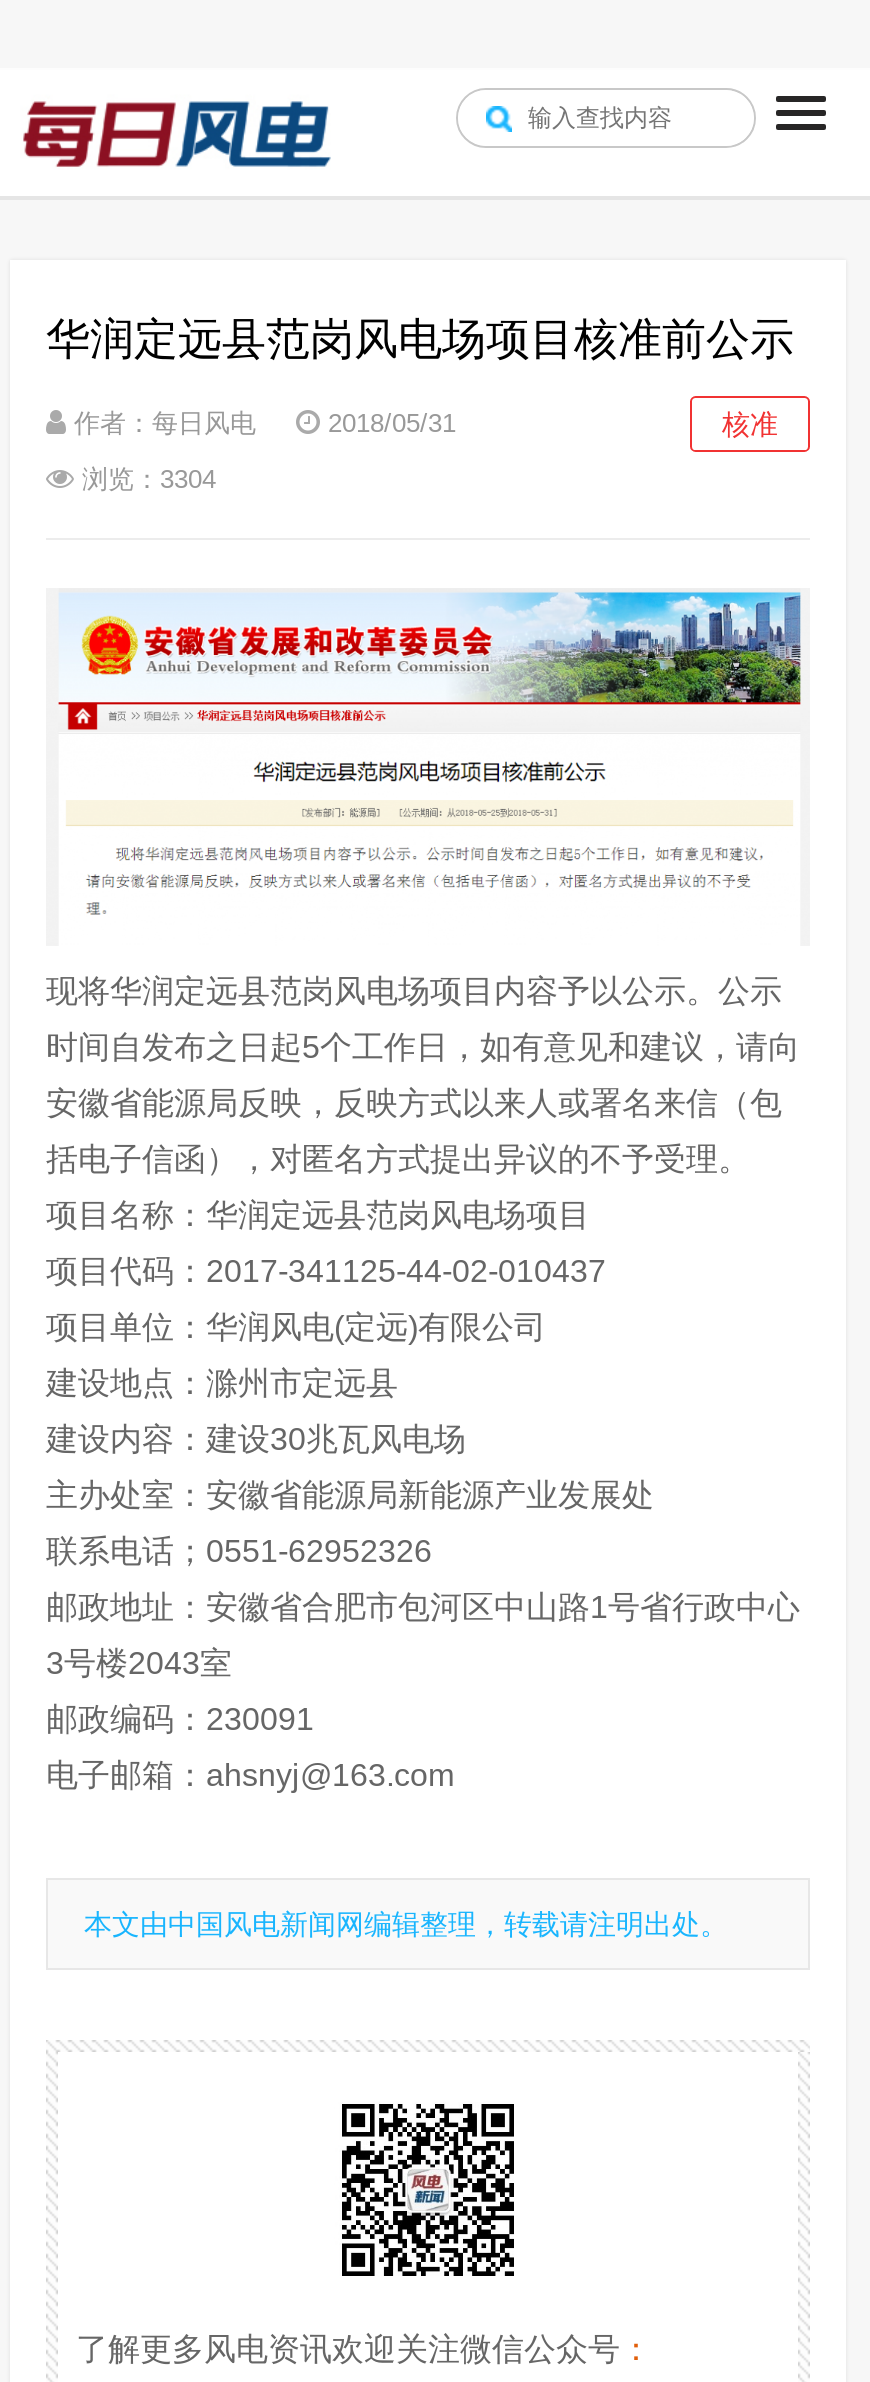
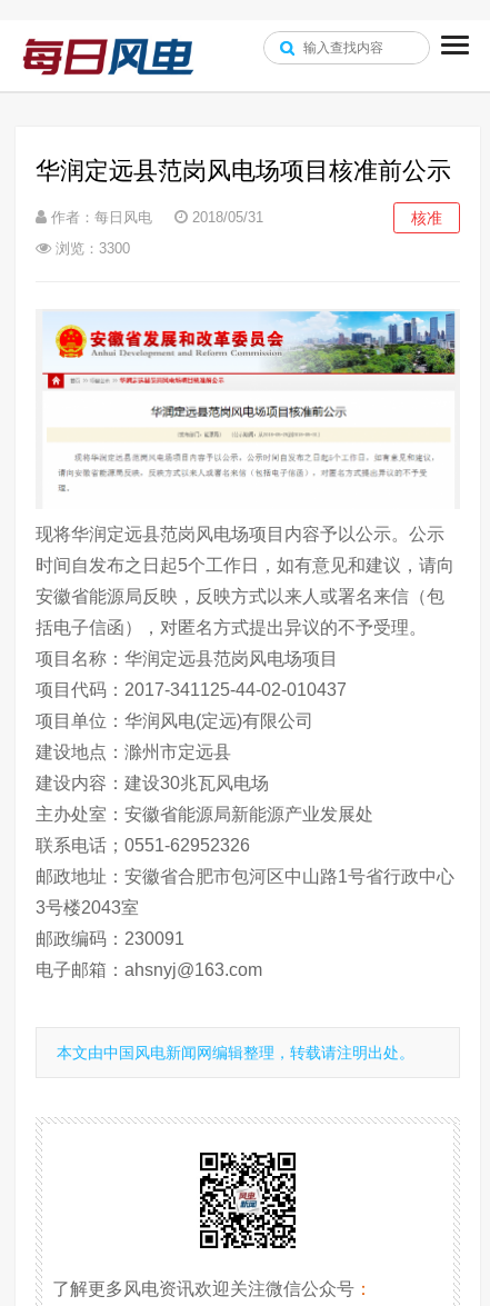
- 浏览：3304
+ 浏览：3300
